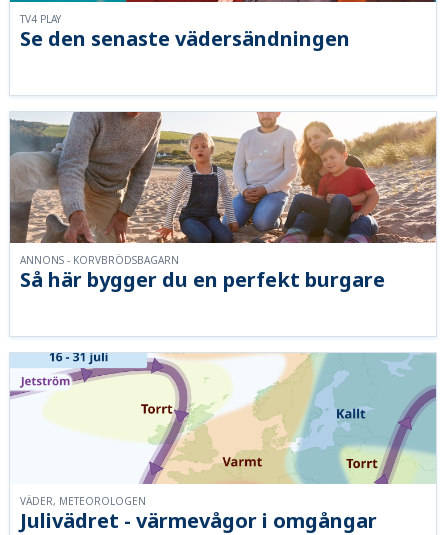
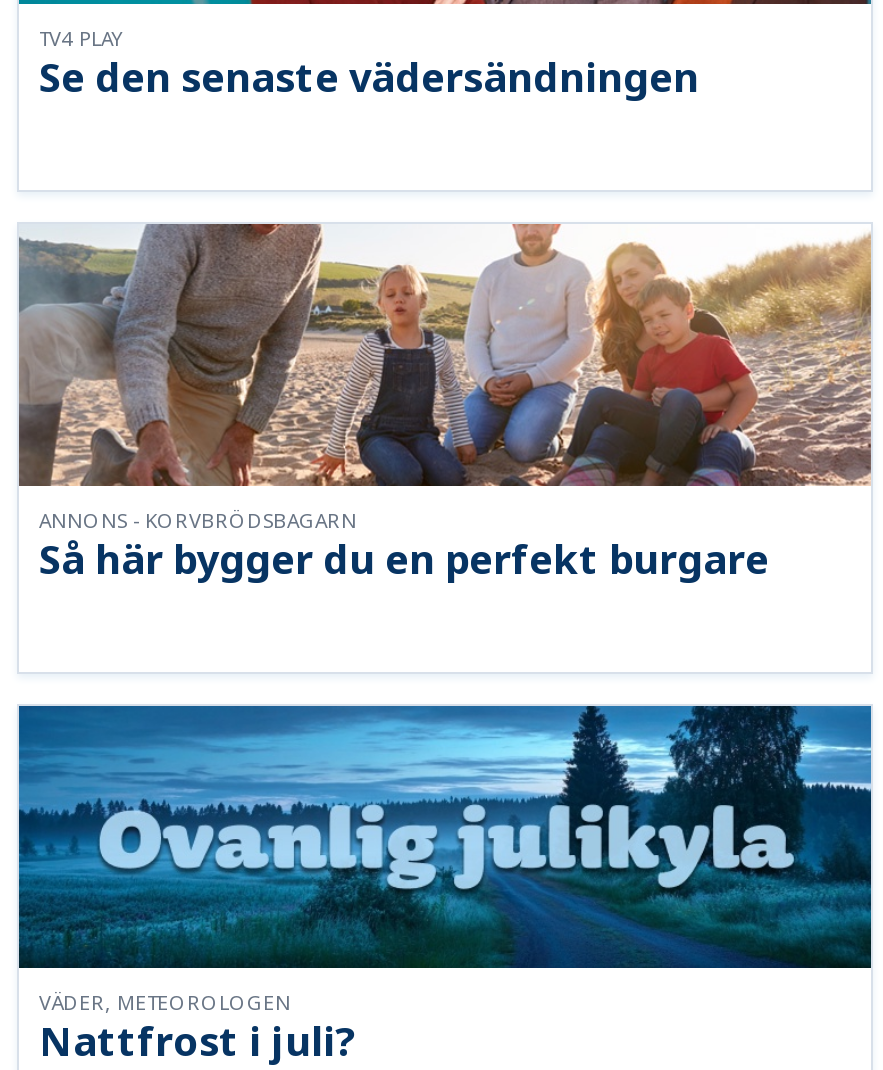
- [image]
- Julivädret - värmevågor i omgångar
+ [image]
+ Nattfrost i juli?
